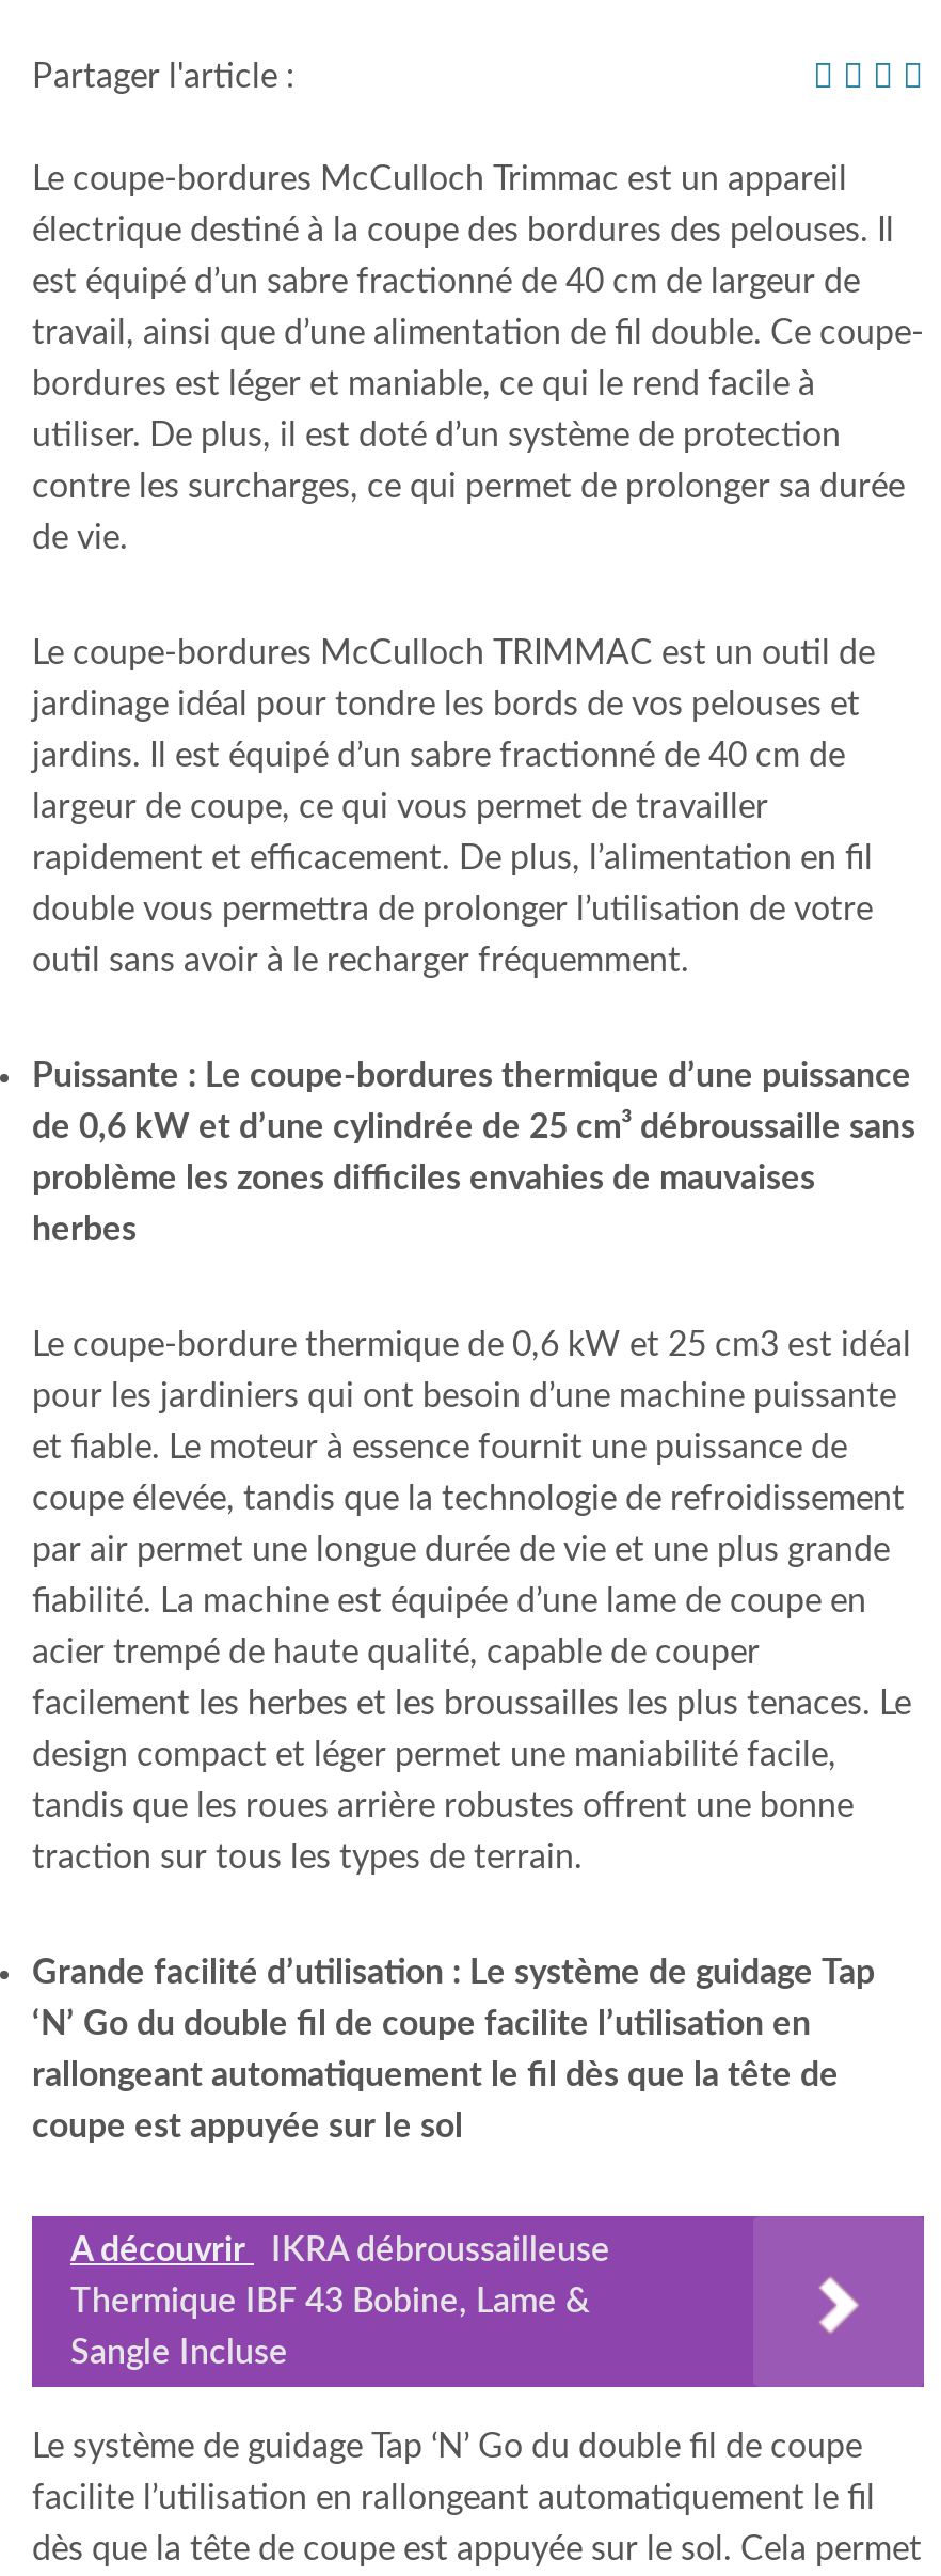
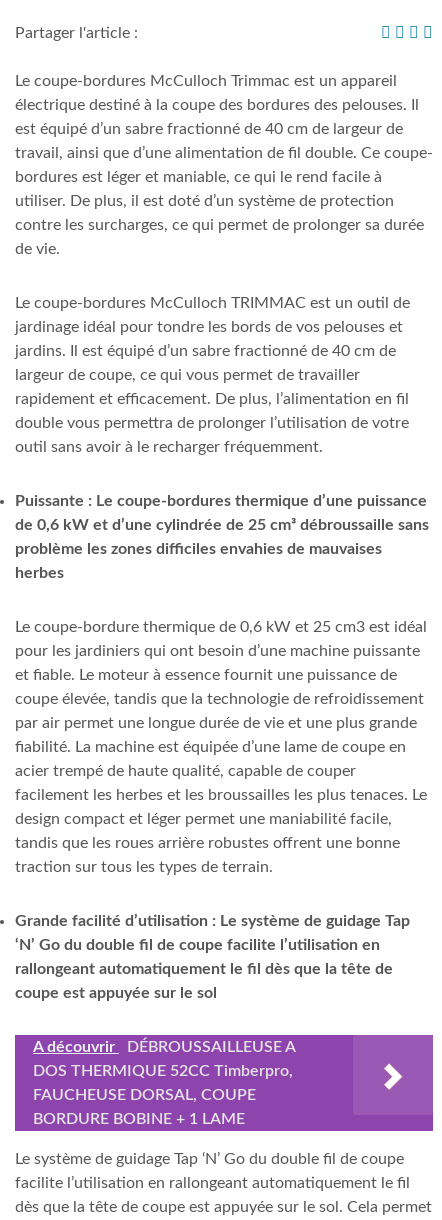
- A découvrir IKRA débroussailleuse
- Thermique IBF 43 Bobine, Lame &
- Sangle Incluse
+ A découvrir DÉBROUSSAILLEUSE A
+ DOS THERMIQUE 52CC Timberpro,
+ FAUCHEUSE DORSAL, COUPE
+ BORDURE BOBINE + 1 LAME
